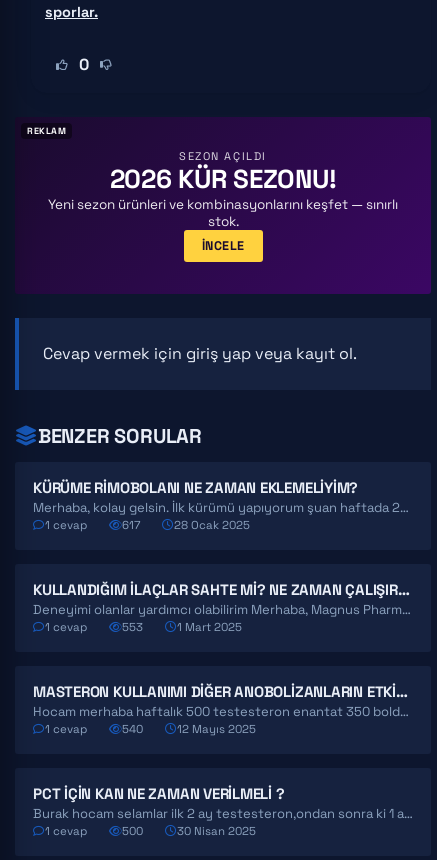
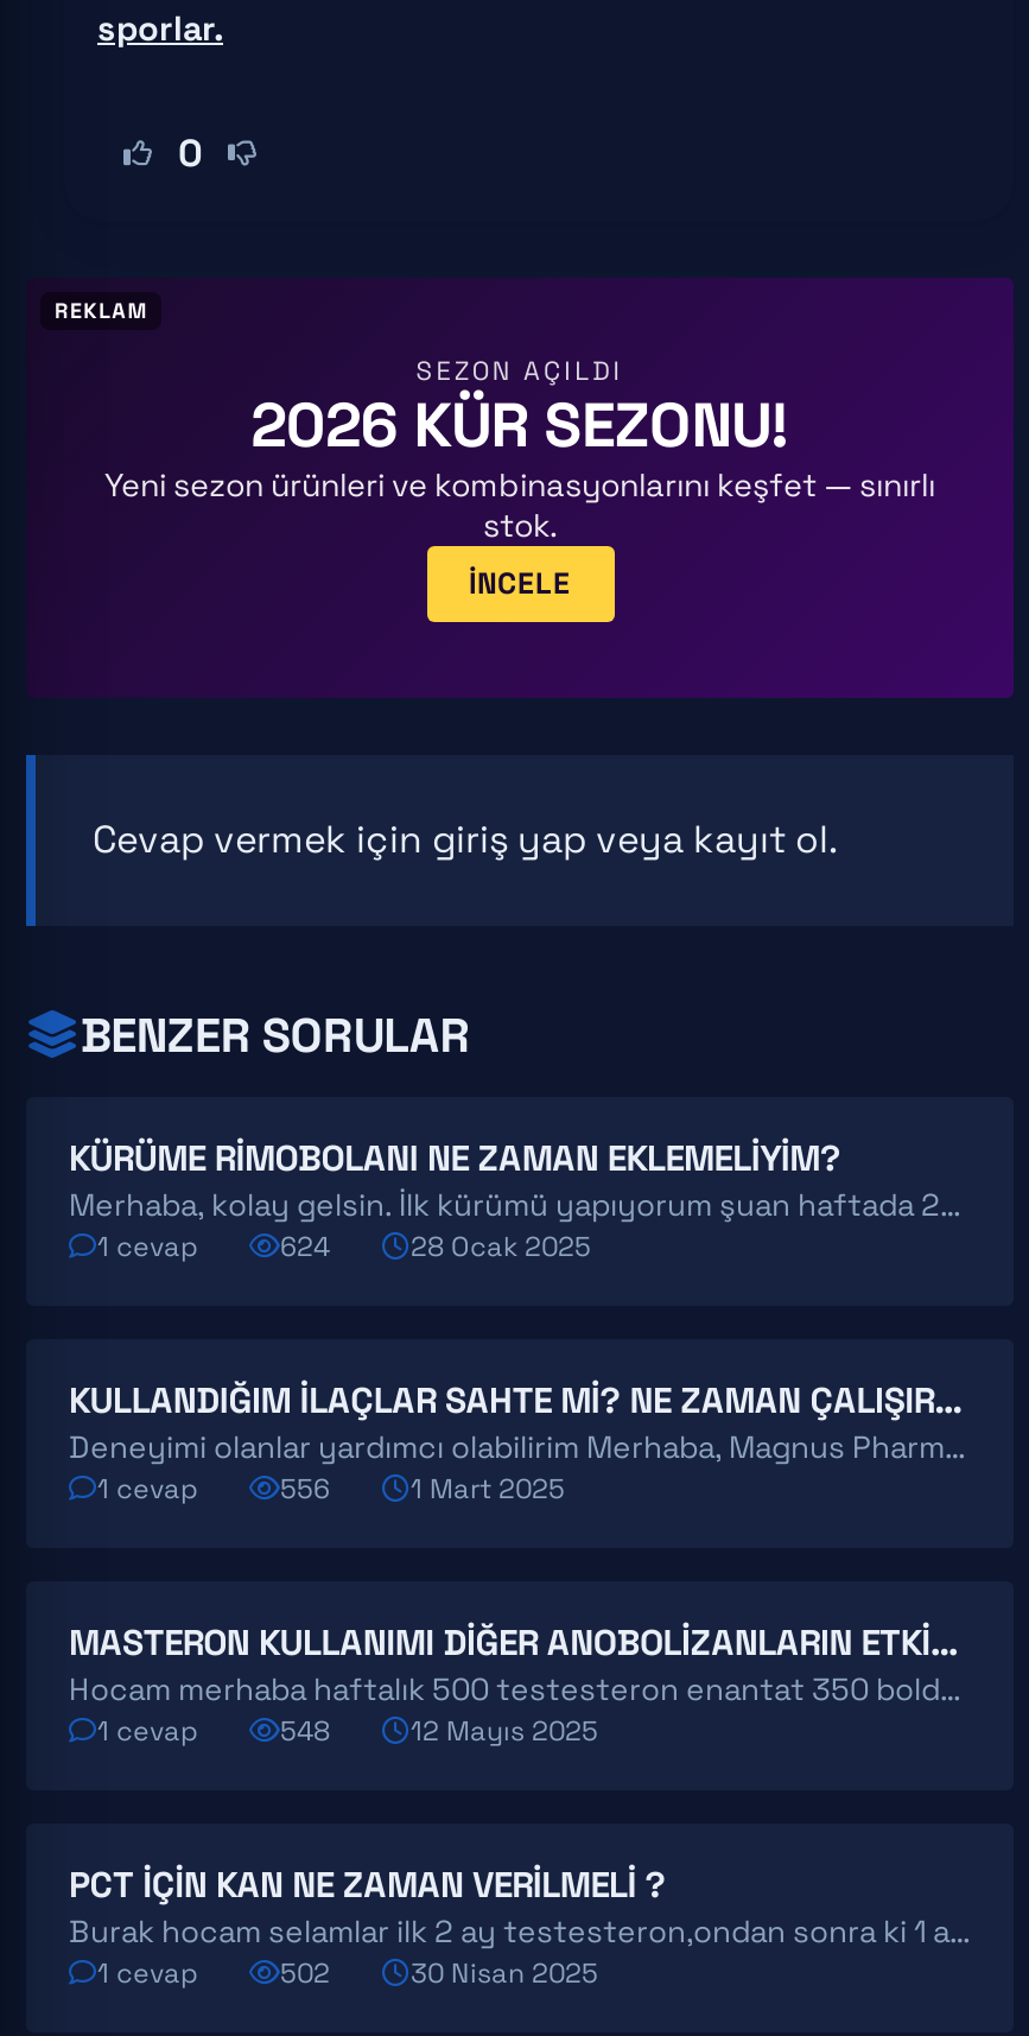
- 617
+ 624

- 553
+ 556

- 540
+ 548

- 500
+ 502
